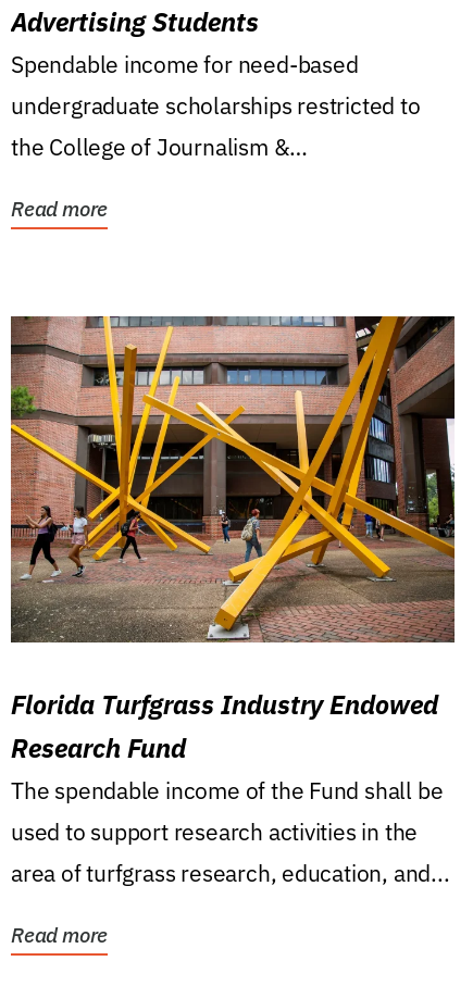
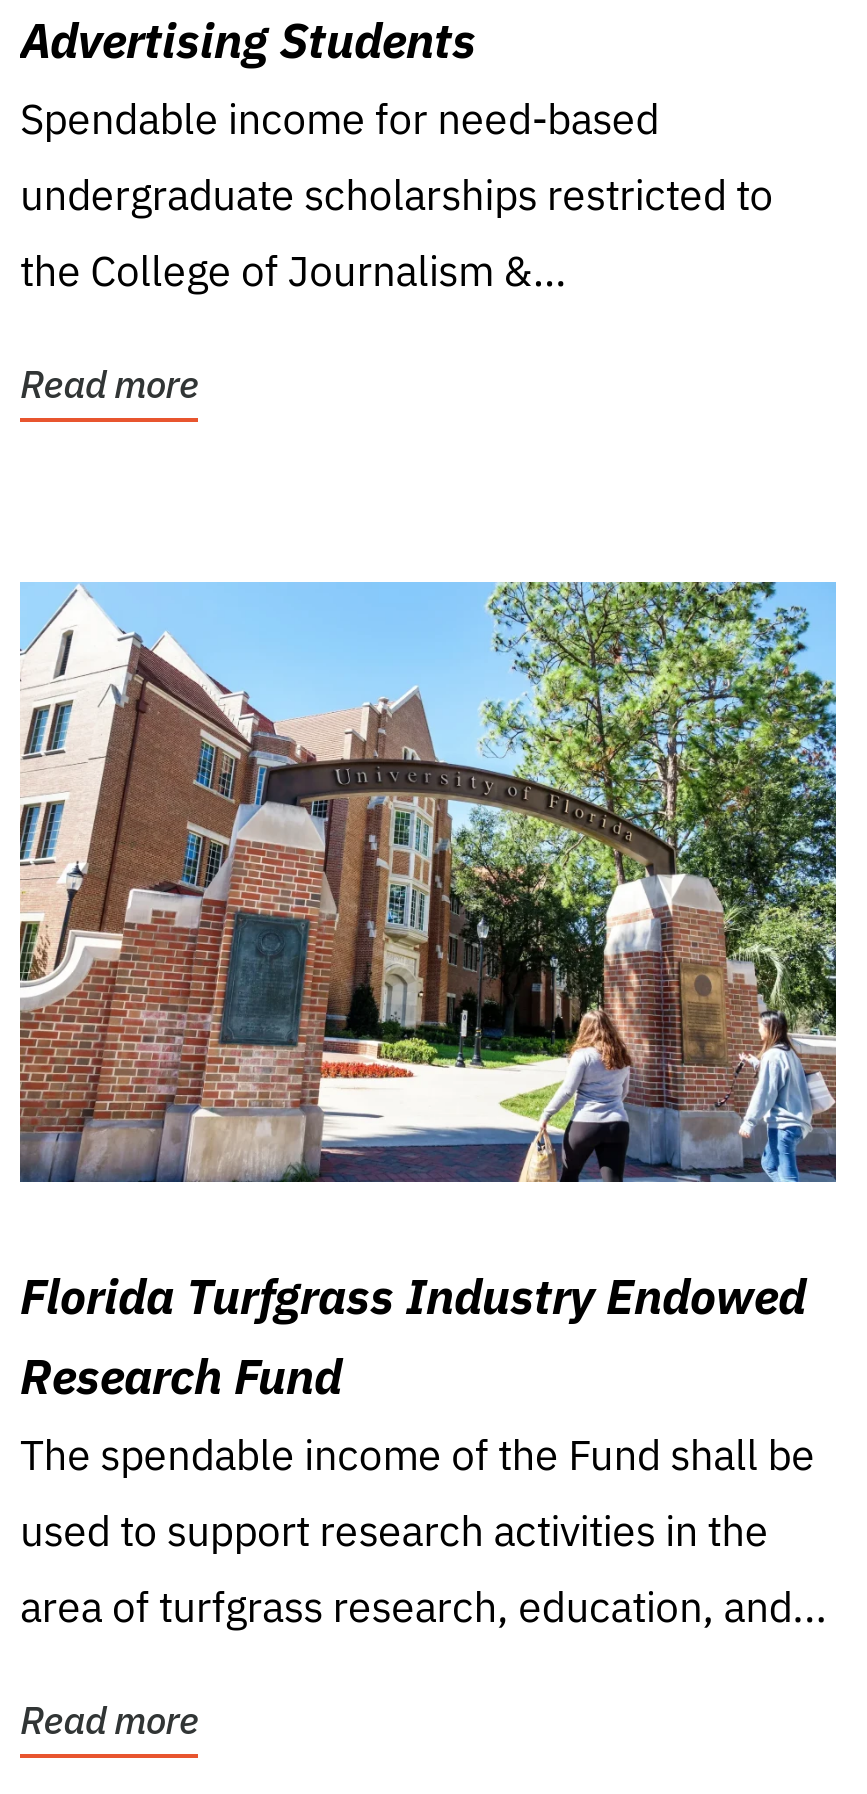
- [image]
+ [image]
